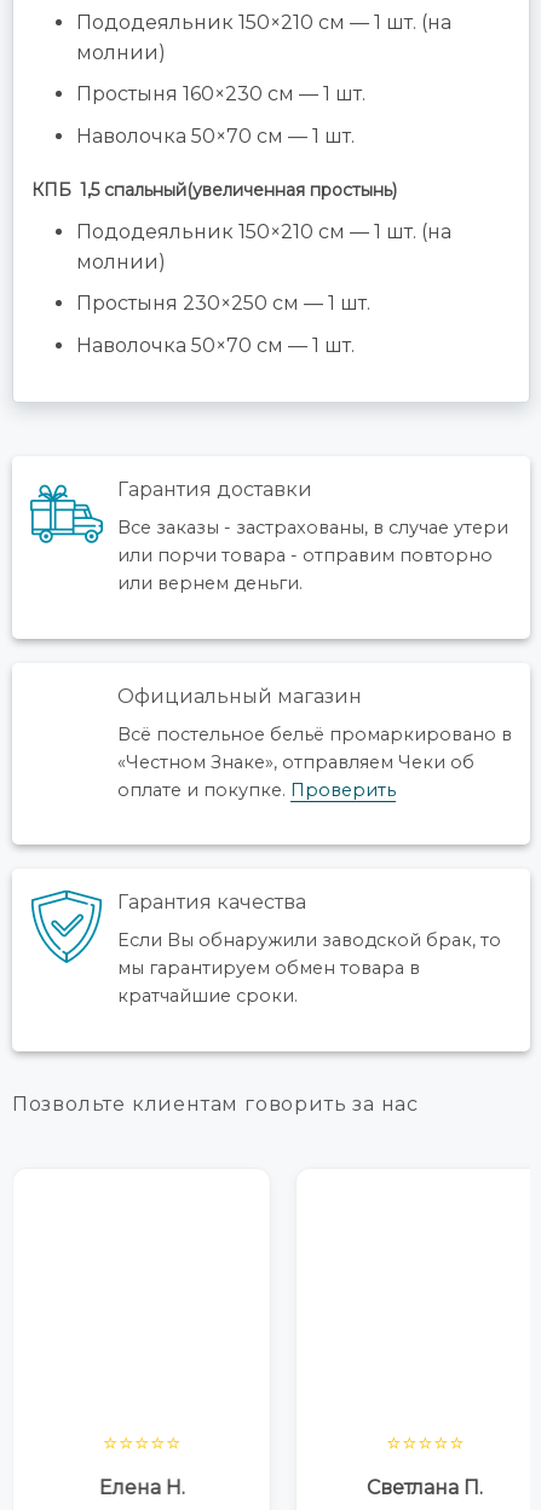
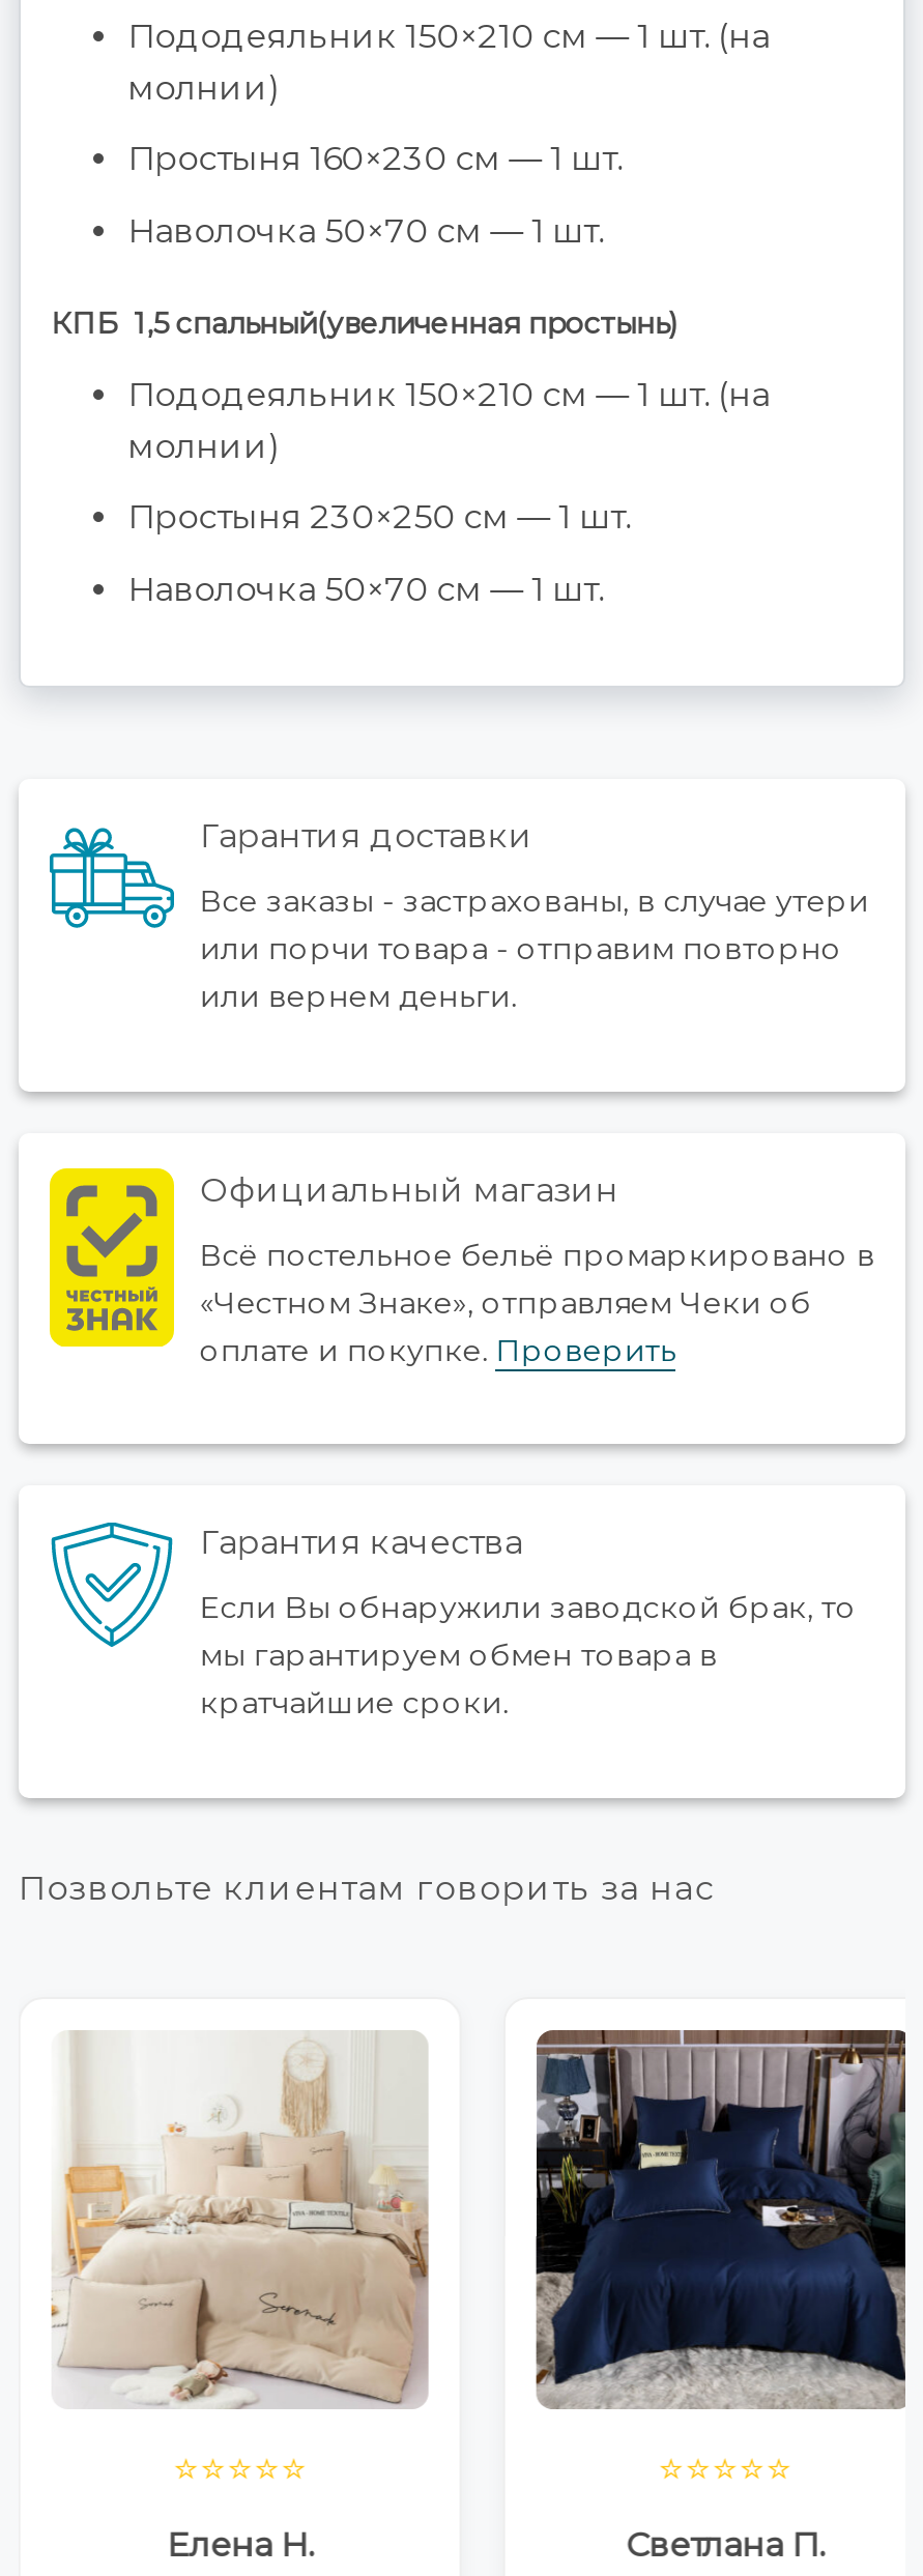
+ [image]

+ [image]

+ [image]
